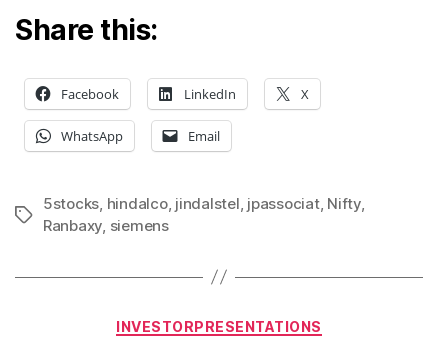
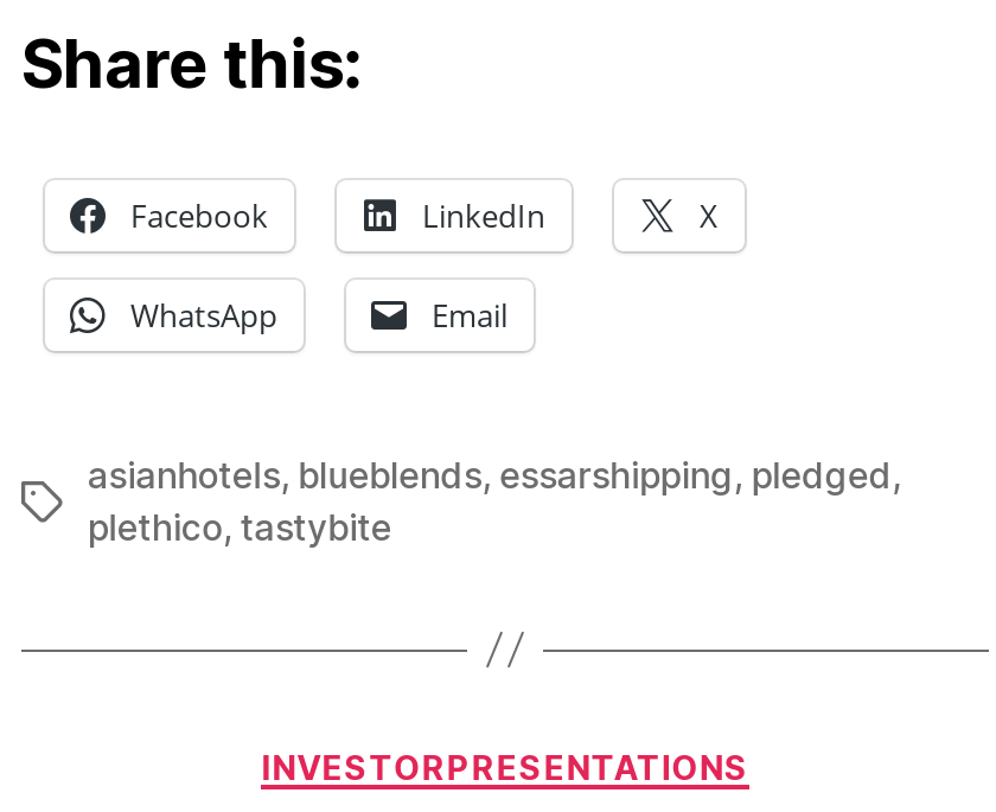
- 5stocks, hindalco, jindalstel, jpassociat, Nifty,
- Ranbaxy, siemens
+ asianhotels, blueblends, essarshipping, pledged,
+ plethico, tastybite
